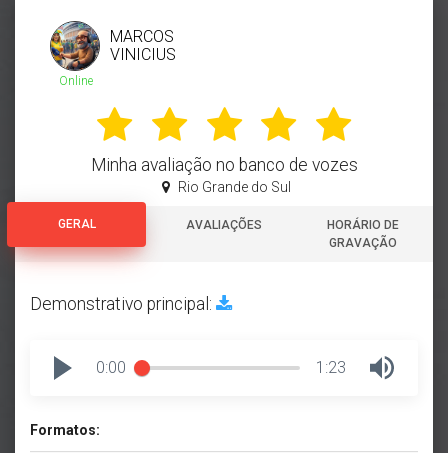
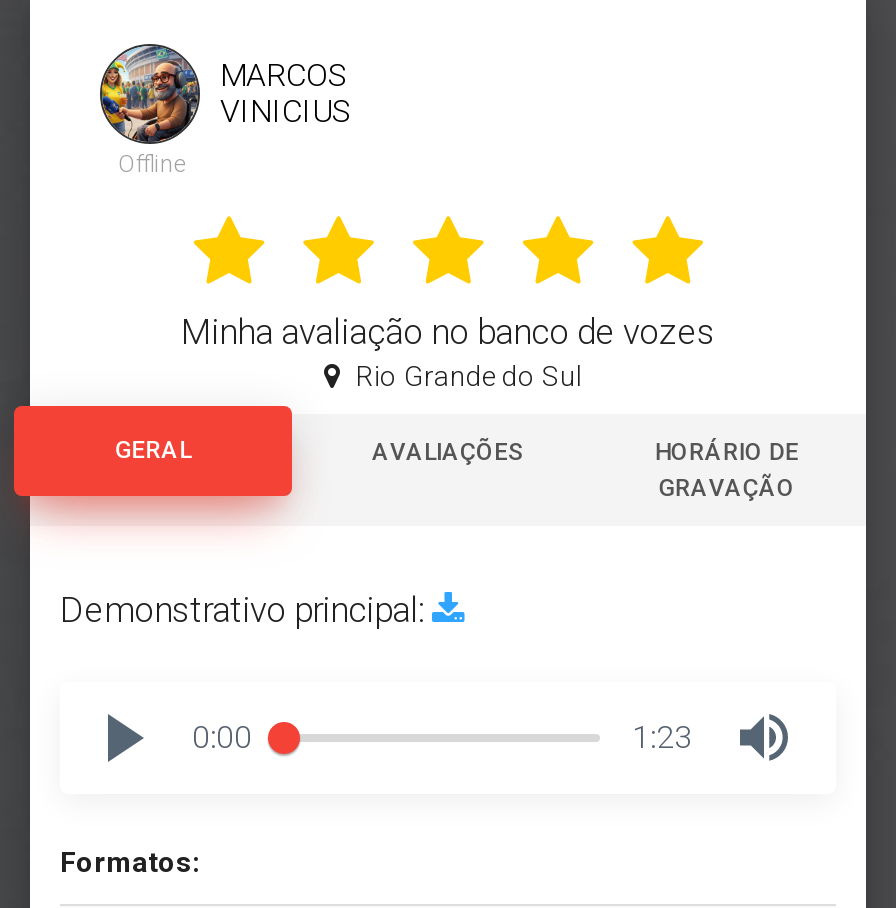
- Online
+ Offline
